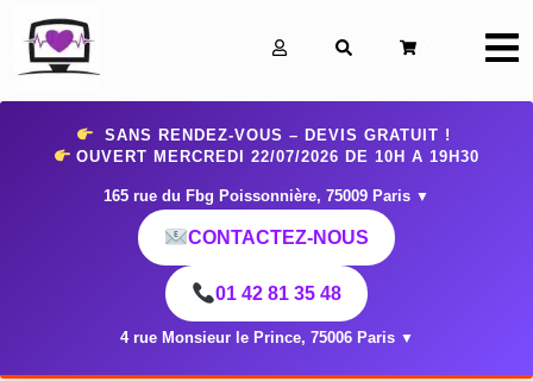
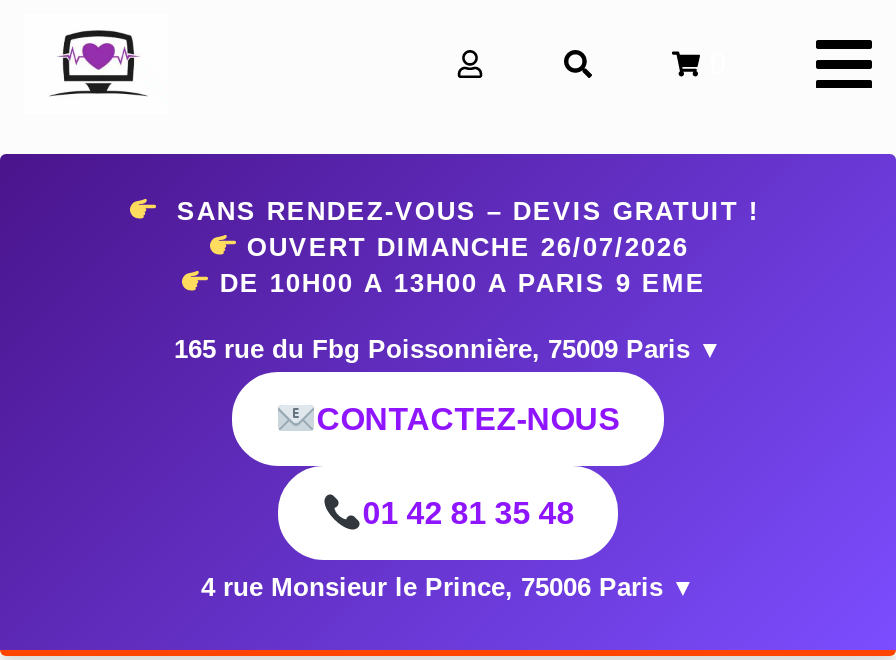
- [image]
+ [image]

- OUVERT MERCREDI 22/07/2026 DE 10H A 19H30
+ OUVERT DIMANCHE 26/07/2026
+ DE 10H00 A 13H00 A PARIS 9 EME
